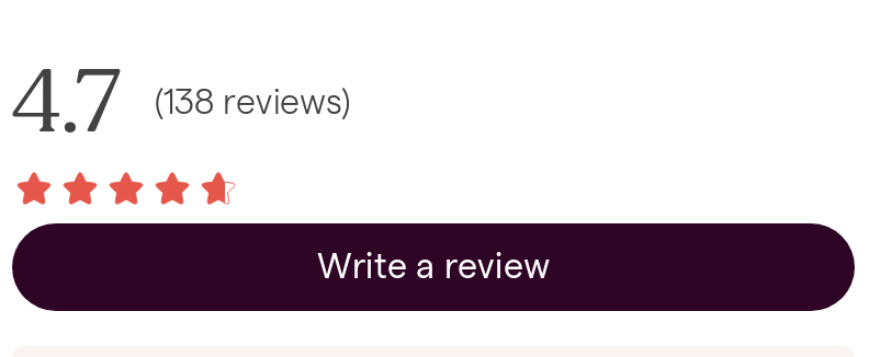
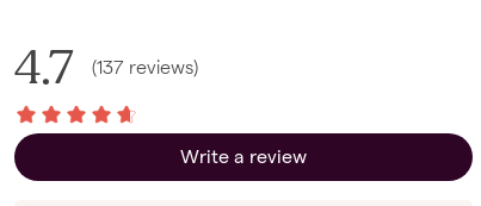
- 4.7 (138 reviews)
+ 4.7 (137 reviews)
